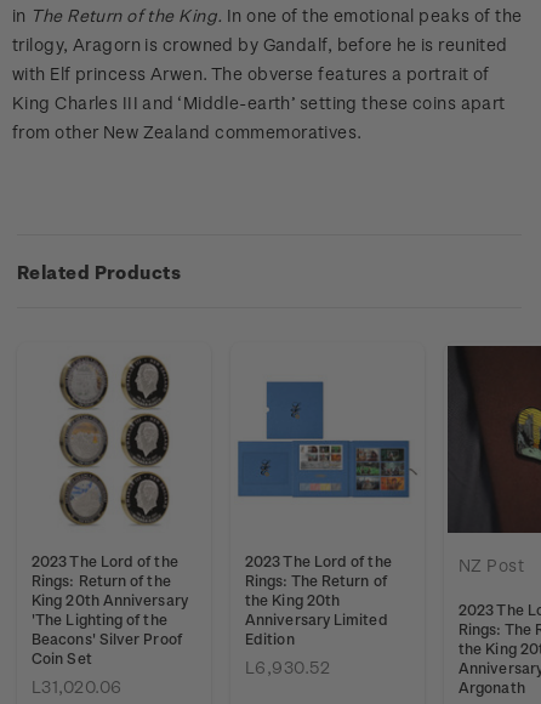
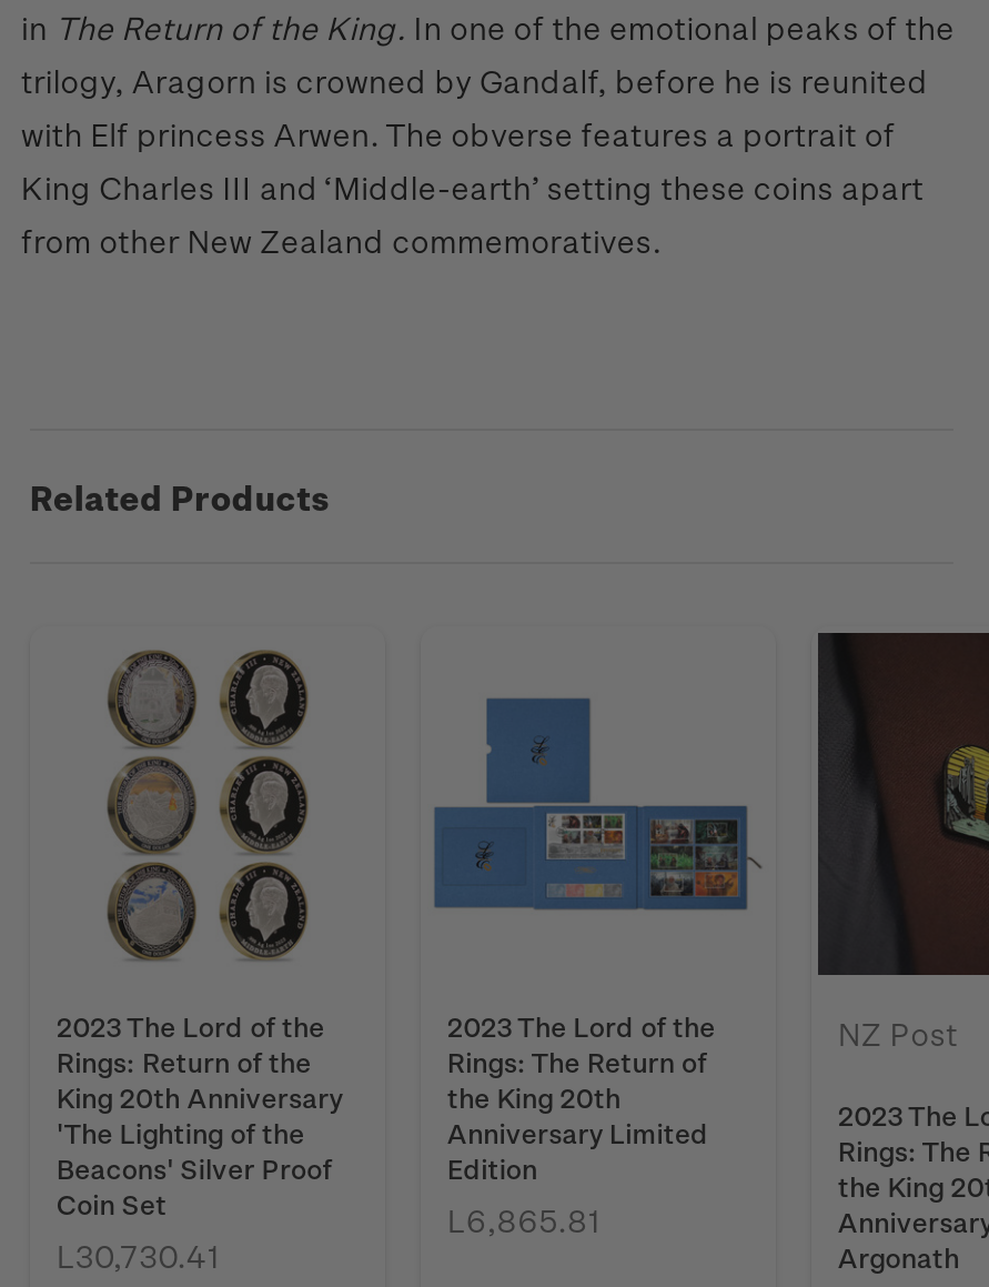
- L6,930.52
+ L6,865.81

- L31,020.06
+ L30,730.41
